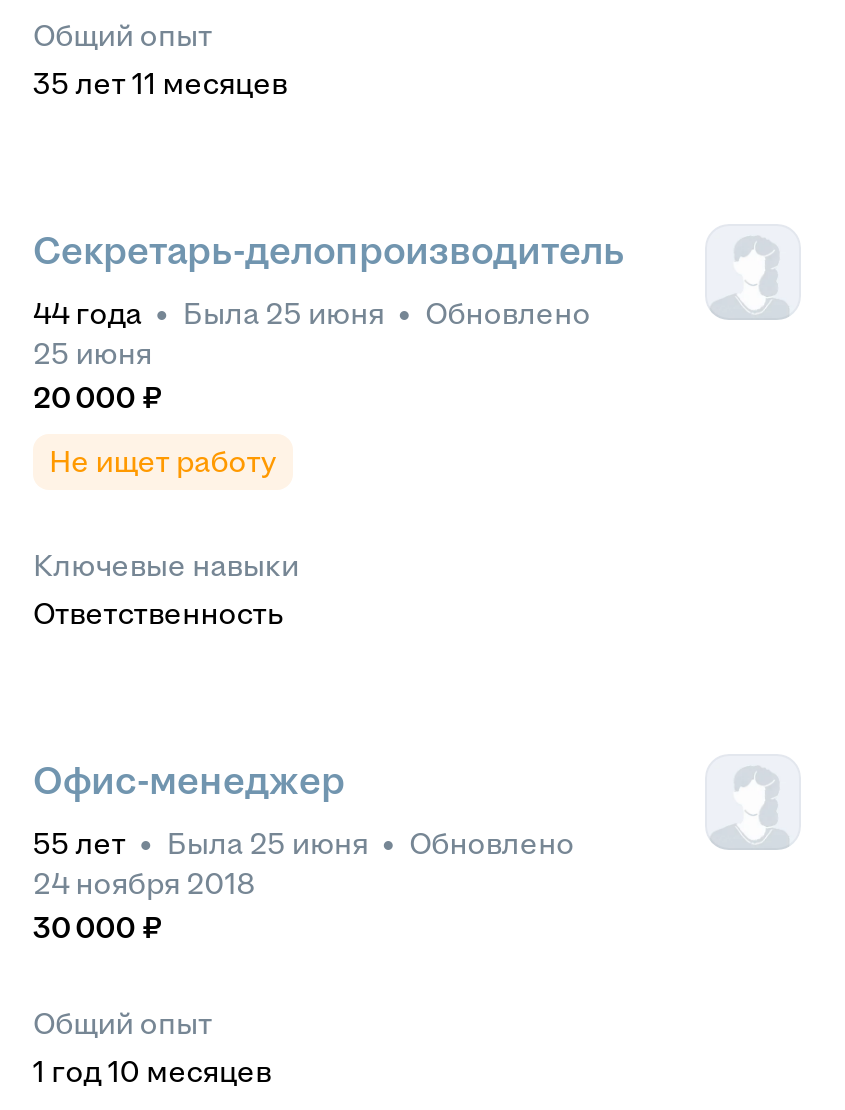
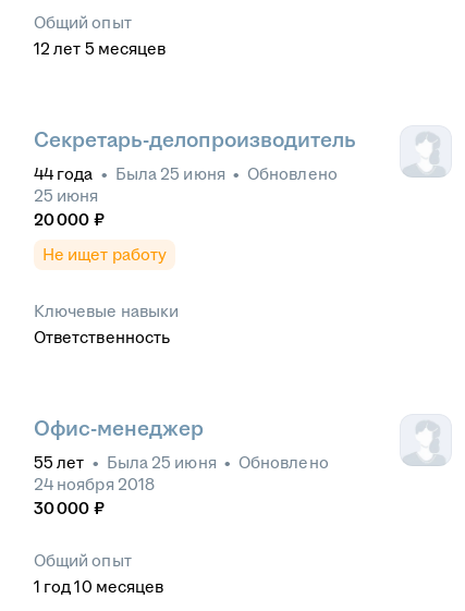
- 35 лет 11 месяцев
+ 12 лет 5 месяцев
